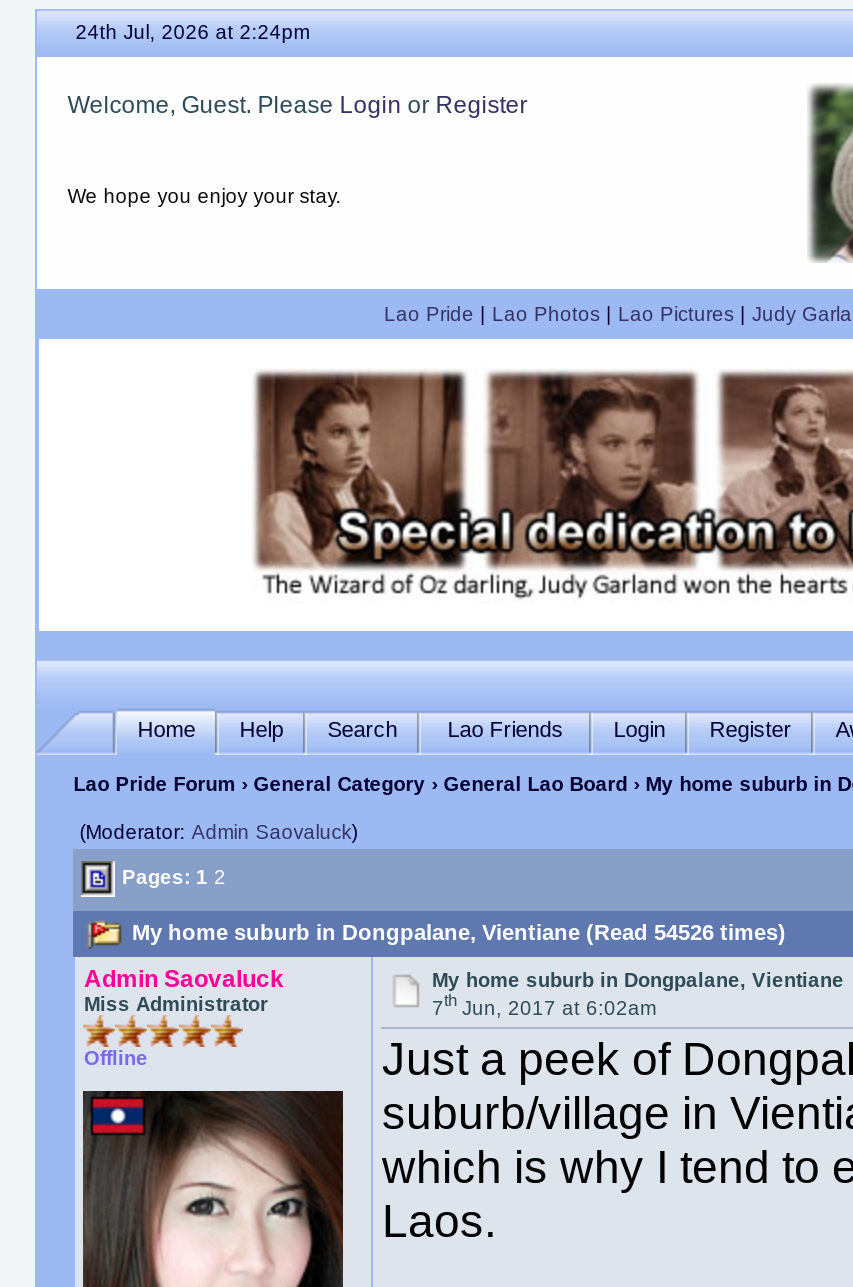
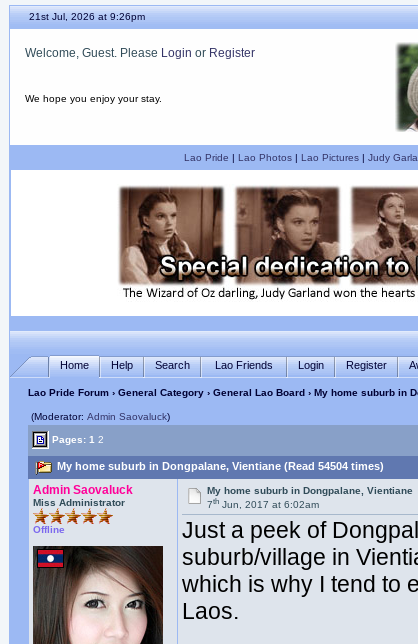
- 24th Jul, 2026 at 2:24pm
+ 21st Jul, 2026 at 9:26pm

- My home suburb in Dongpalane, Vientiane (Read 54526 times)
+ My home suburb in Dongpalane, Vientiane (Read 54504 times)
